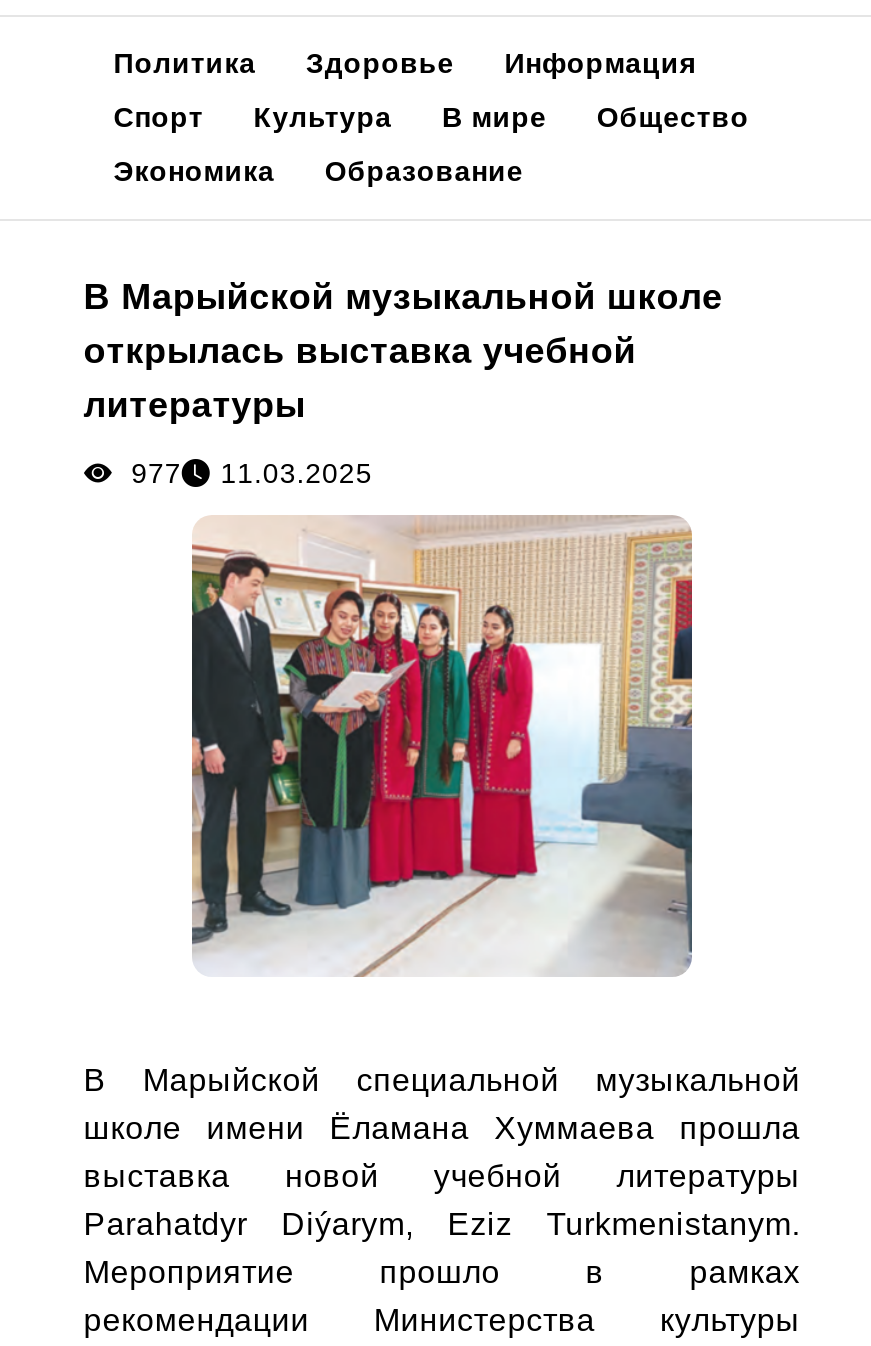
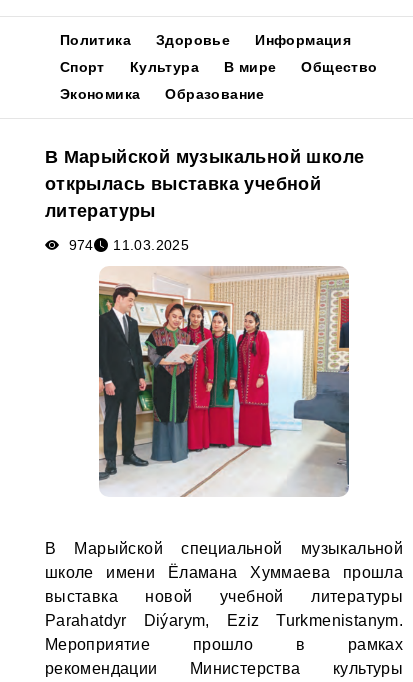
- 977 11.03.2025
+ 974 11.03.2025
